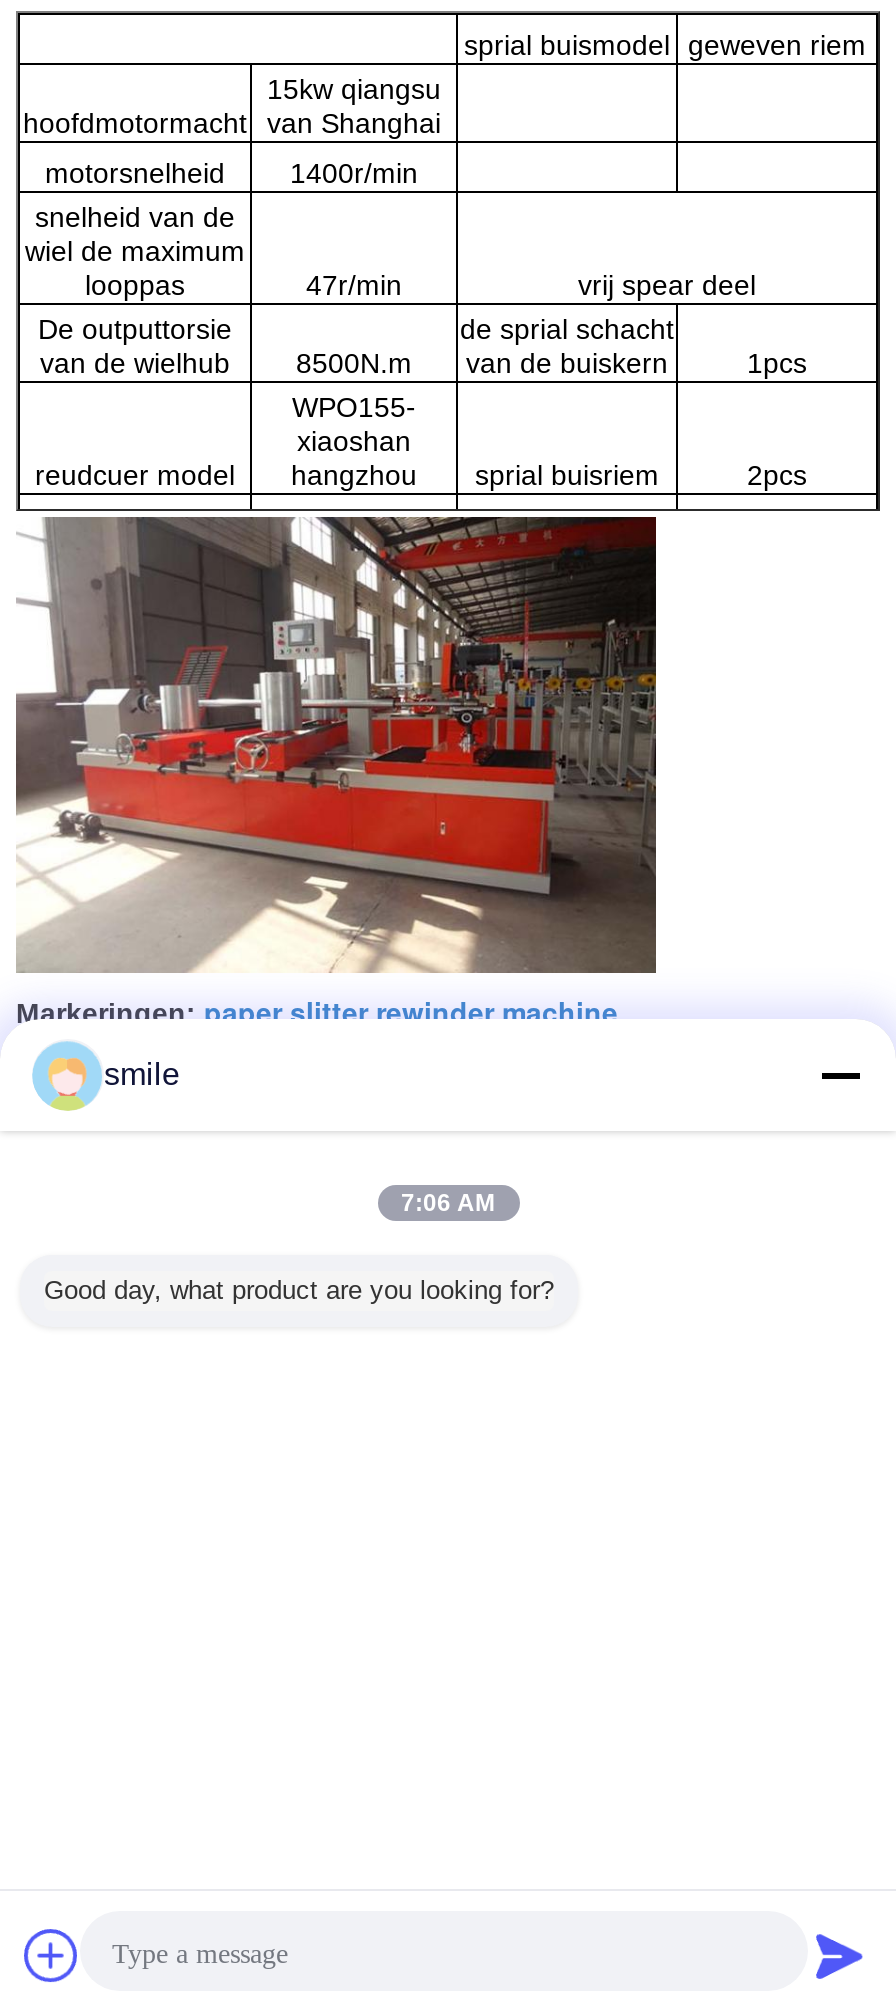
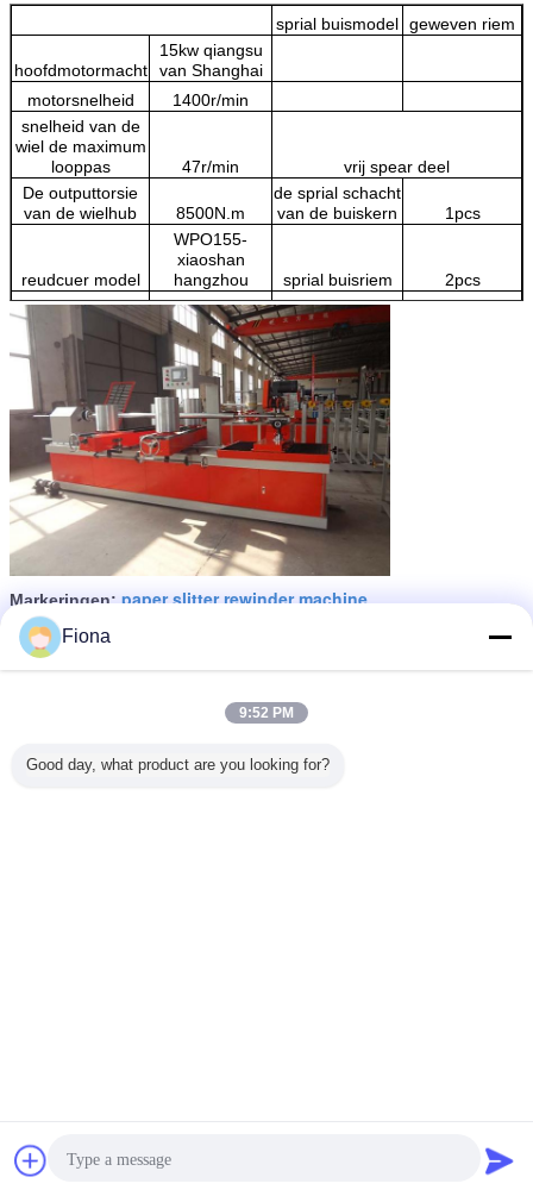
- smile
+ Fiona

- 7:06 AM
+ 9:52 PM
